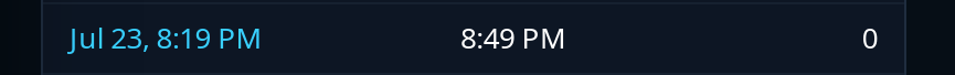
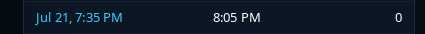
- Jul 23, 8:19 PM
+ Jul 21, 7:35 PM

- 8:49 PM
+ 8:05 PM
